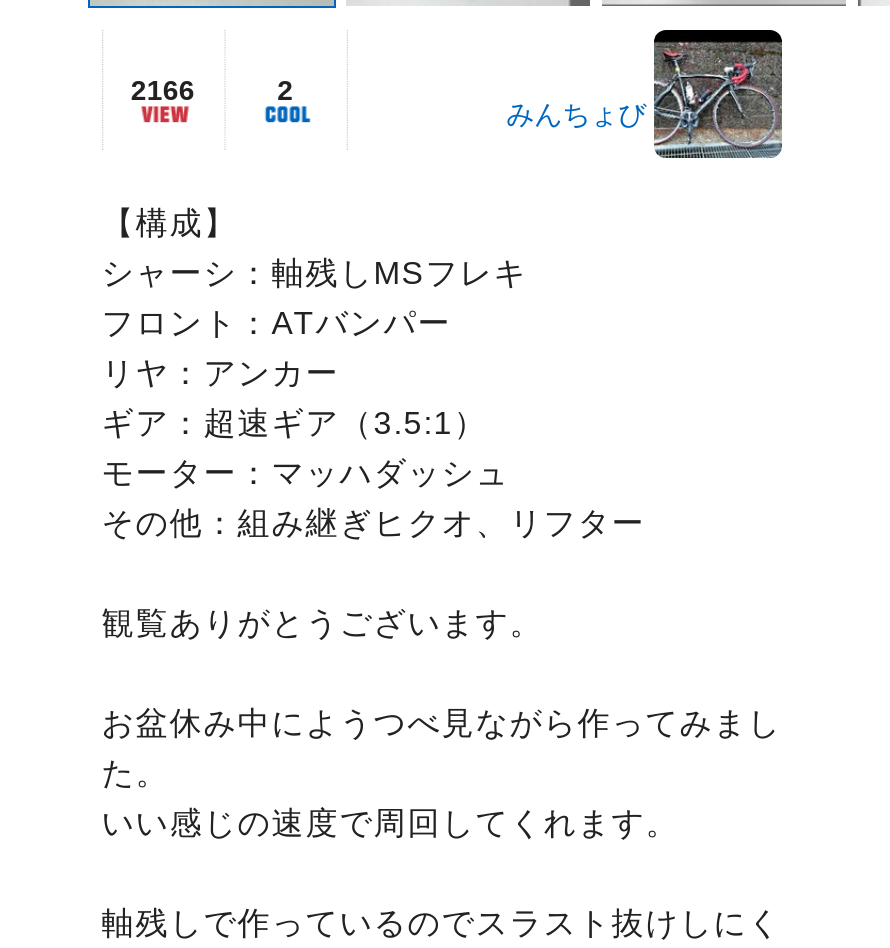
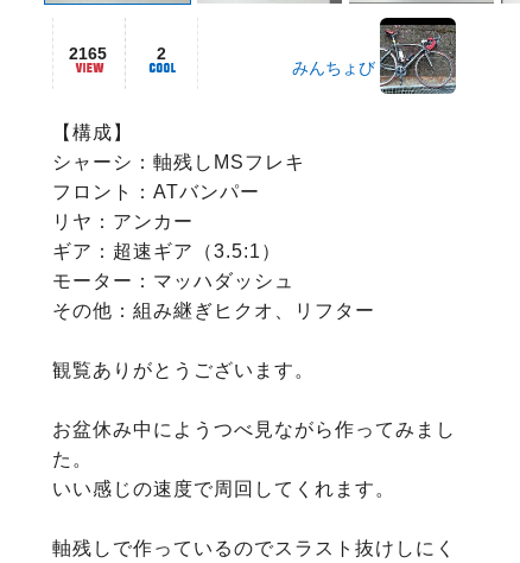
- 2166
+ 2165
